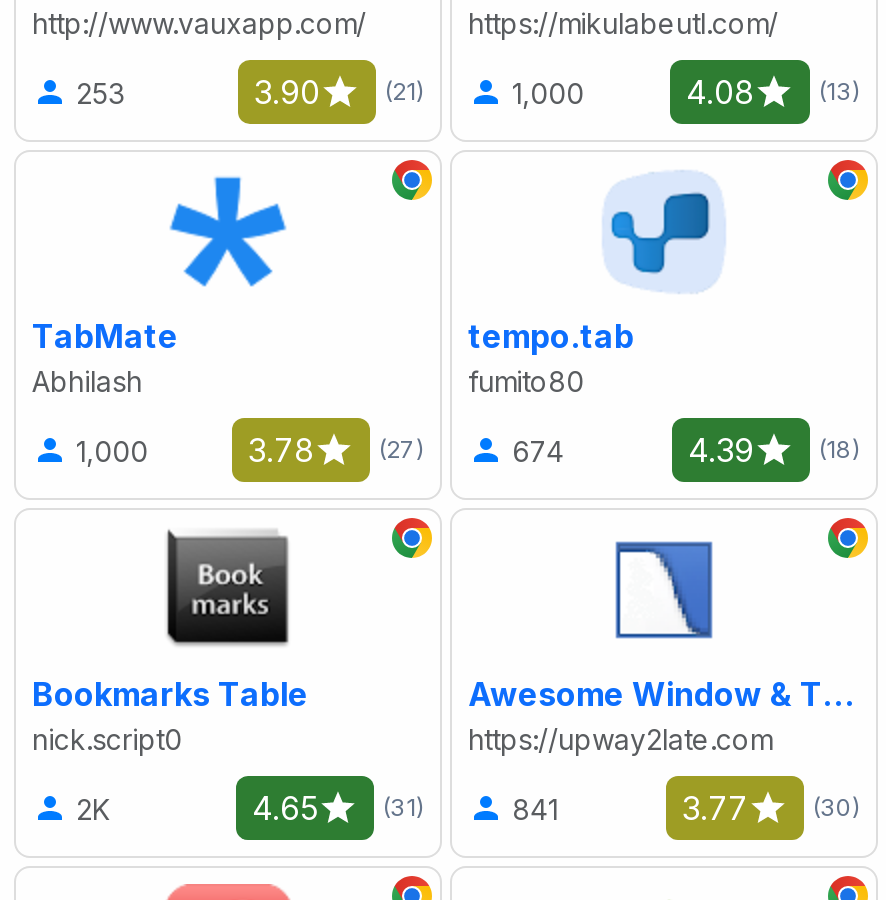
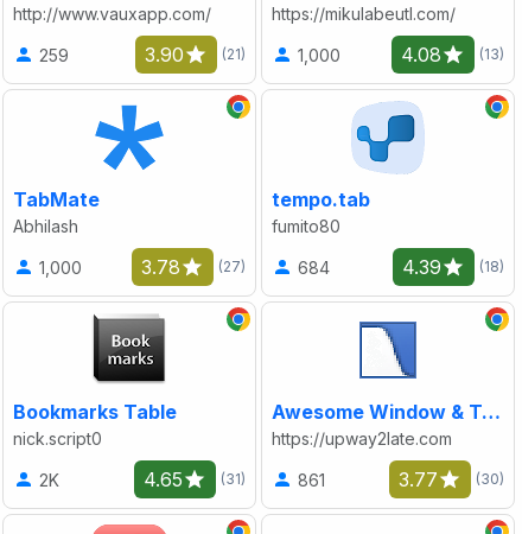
- 253
+ 259

- 674
+ 684

- 841
+ 861
